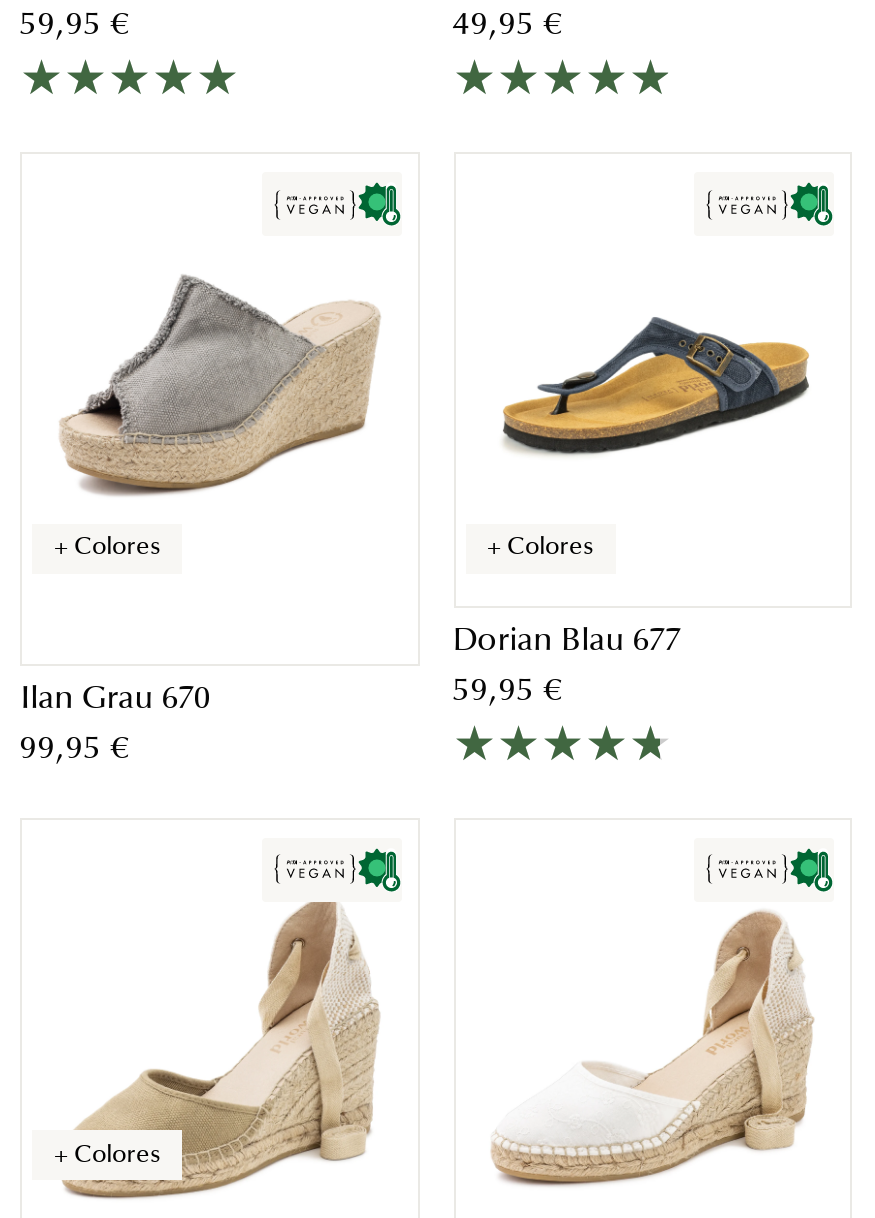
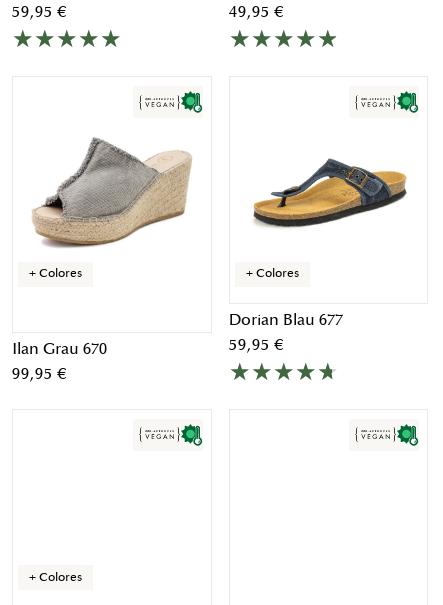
- [image]

- [image]
